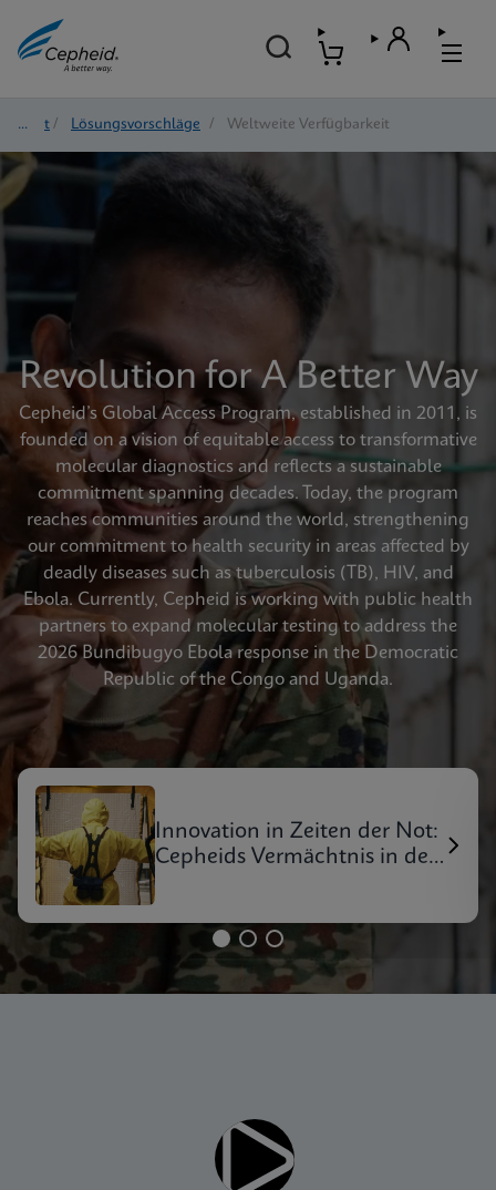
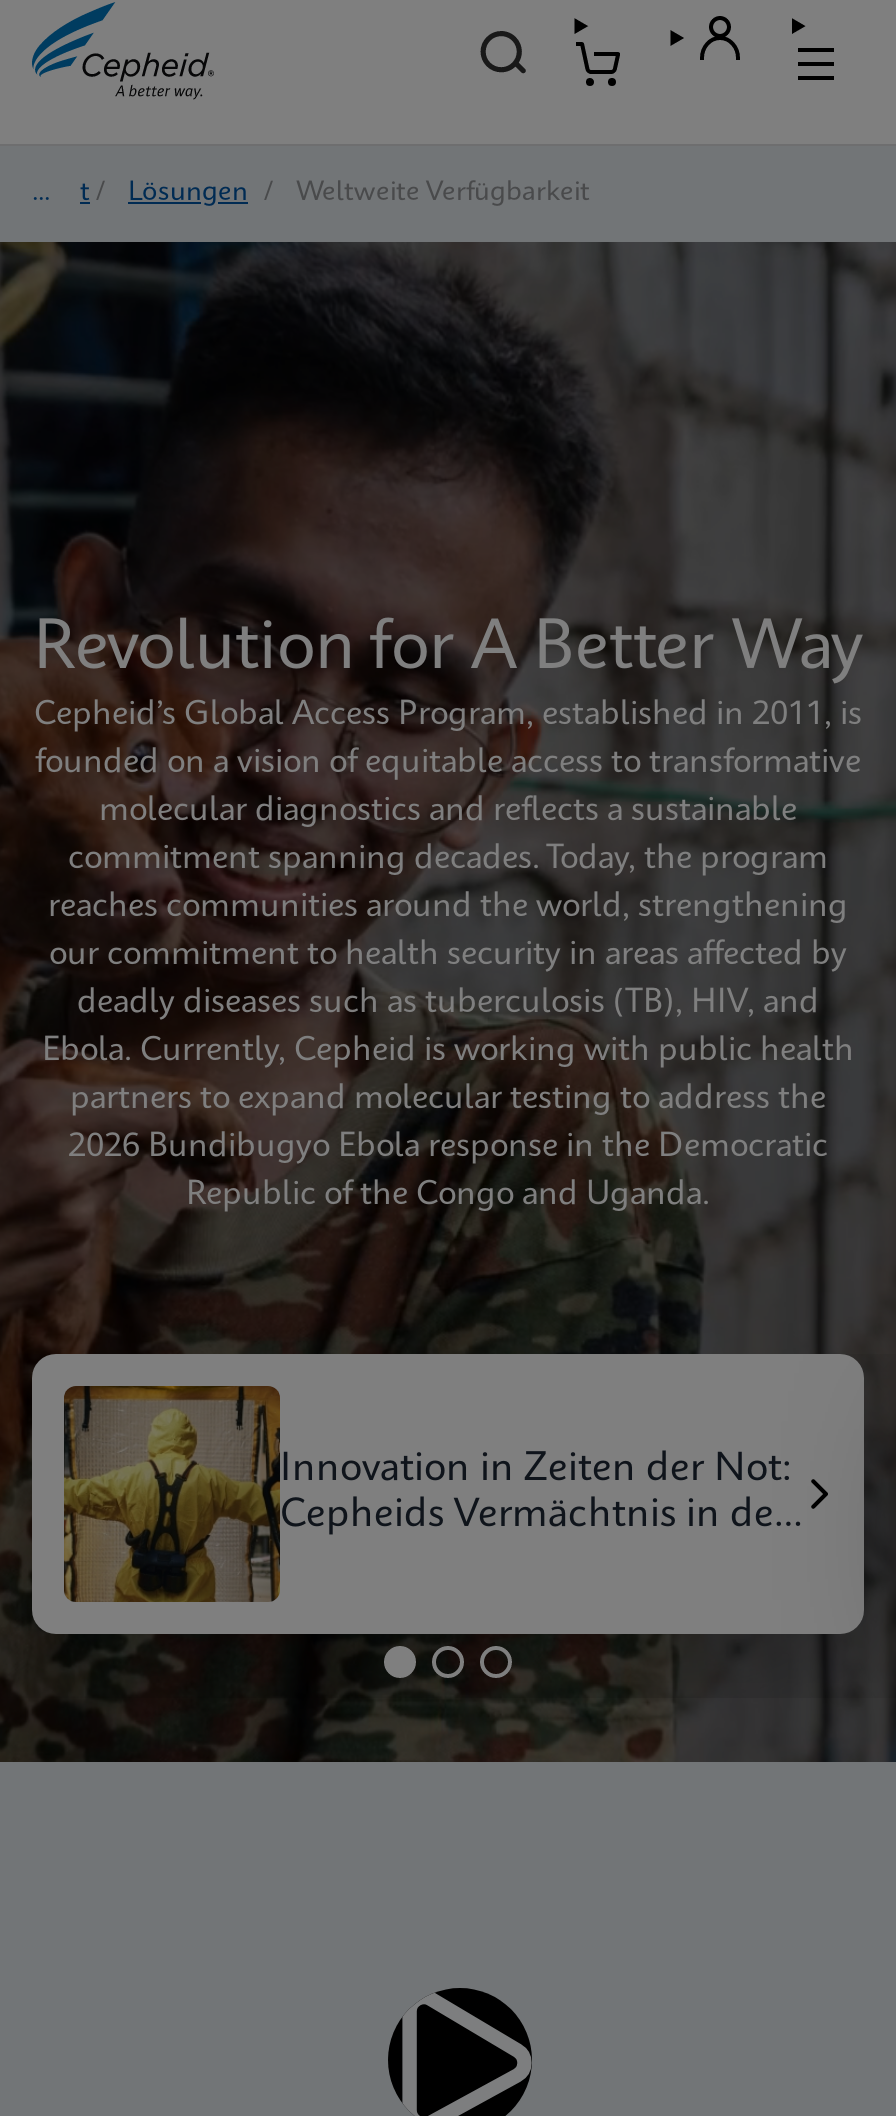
- Lösungsvorschläge
+ Lösungen
